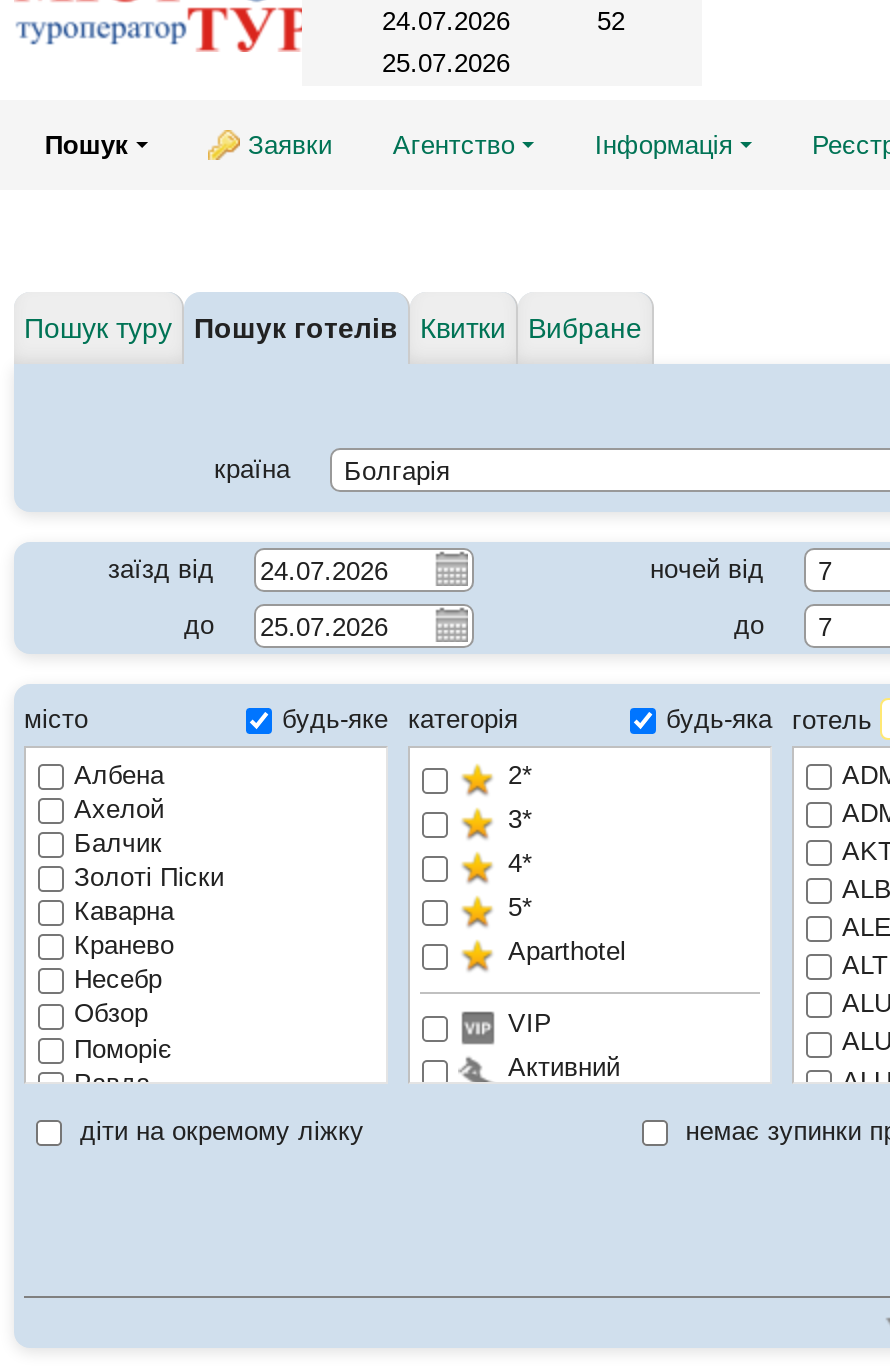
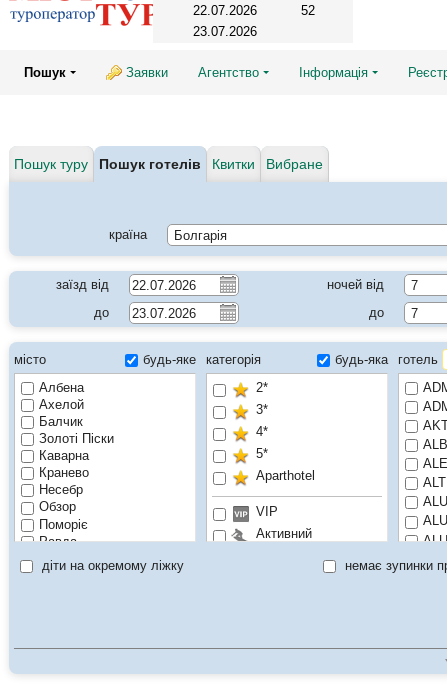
- 24.07.2026
+ 22.07.2026

- 25.07.2026
+ 23.07.2026
